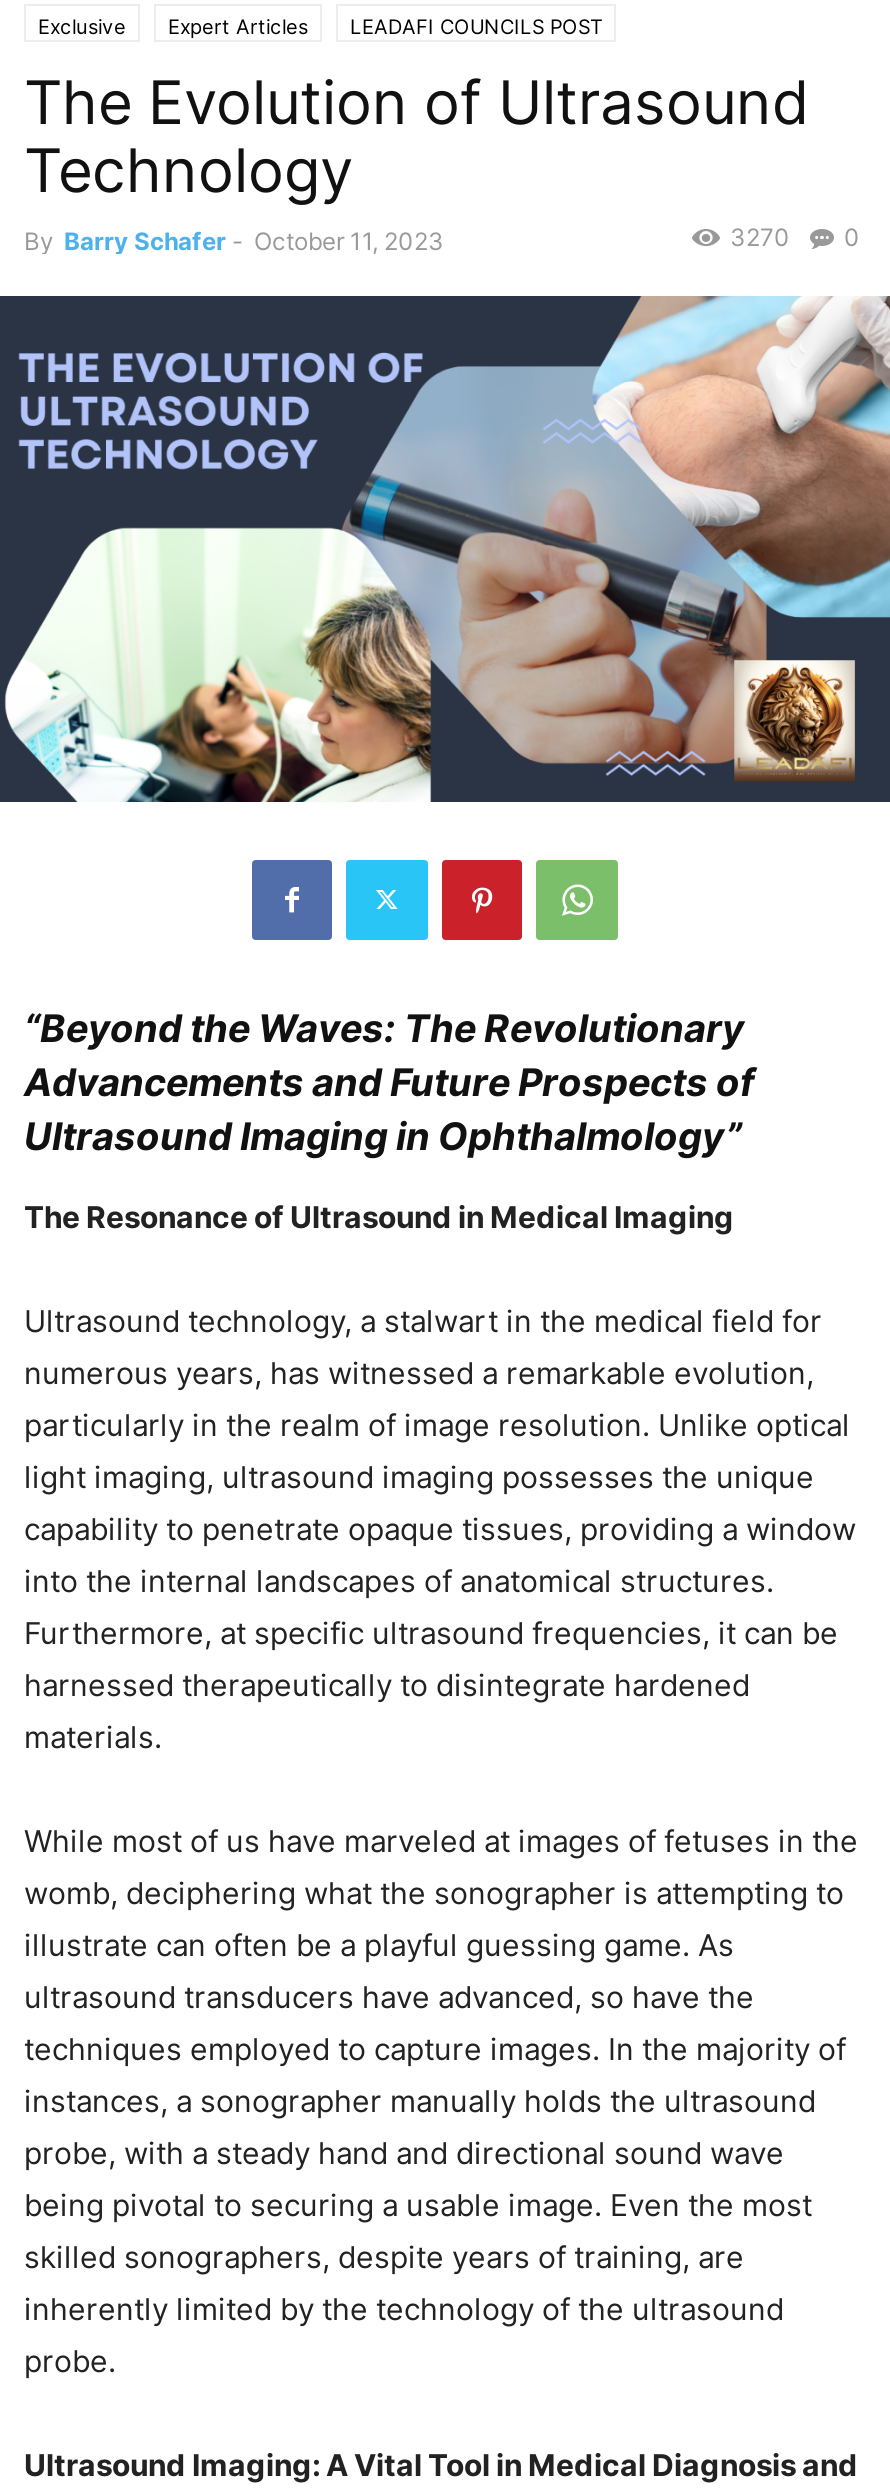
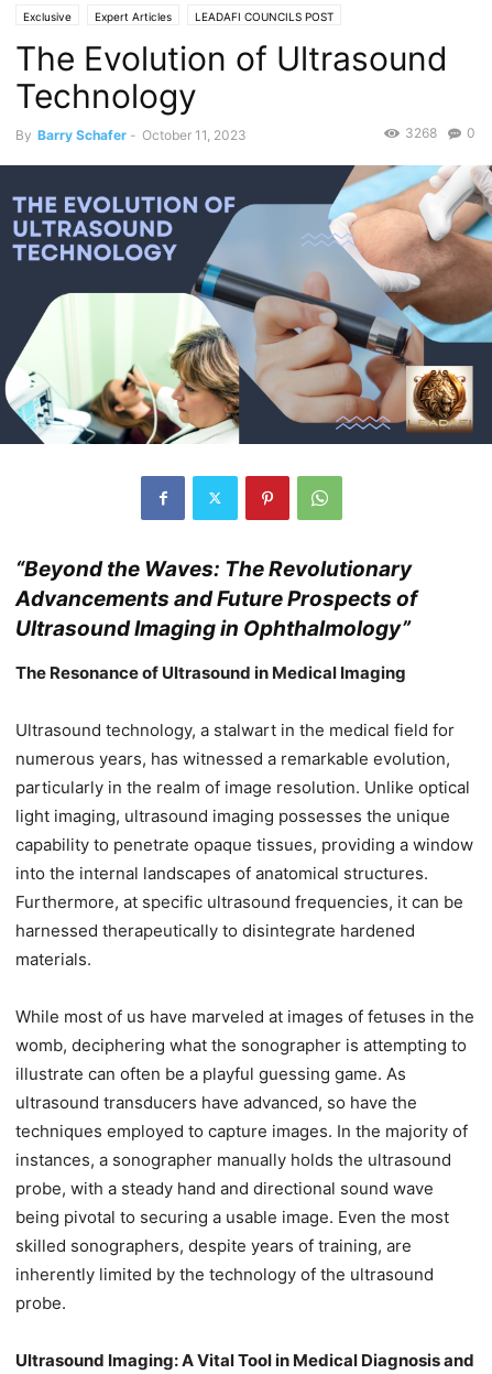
- 3270 0
+ 3268 0
